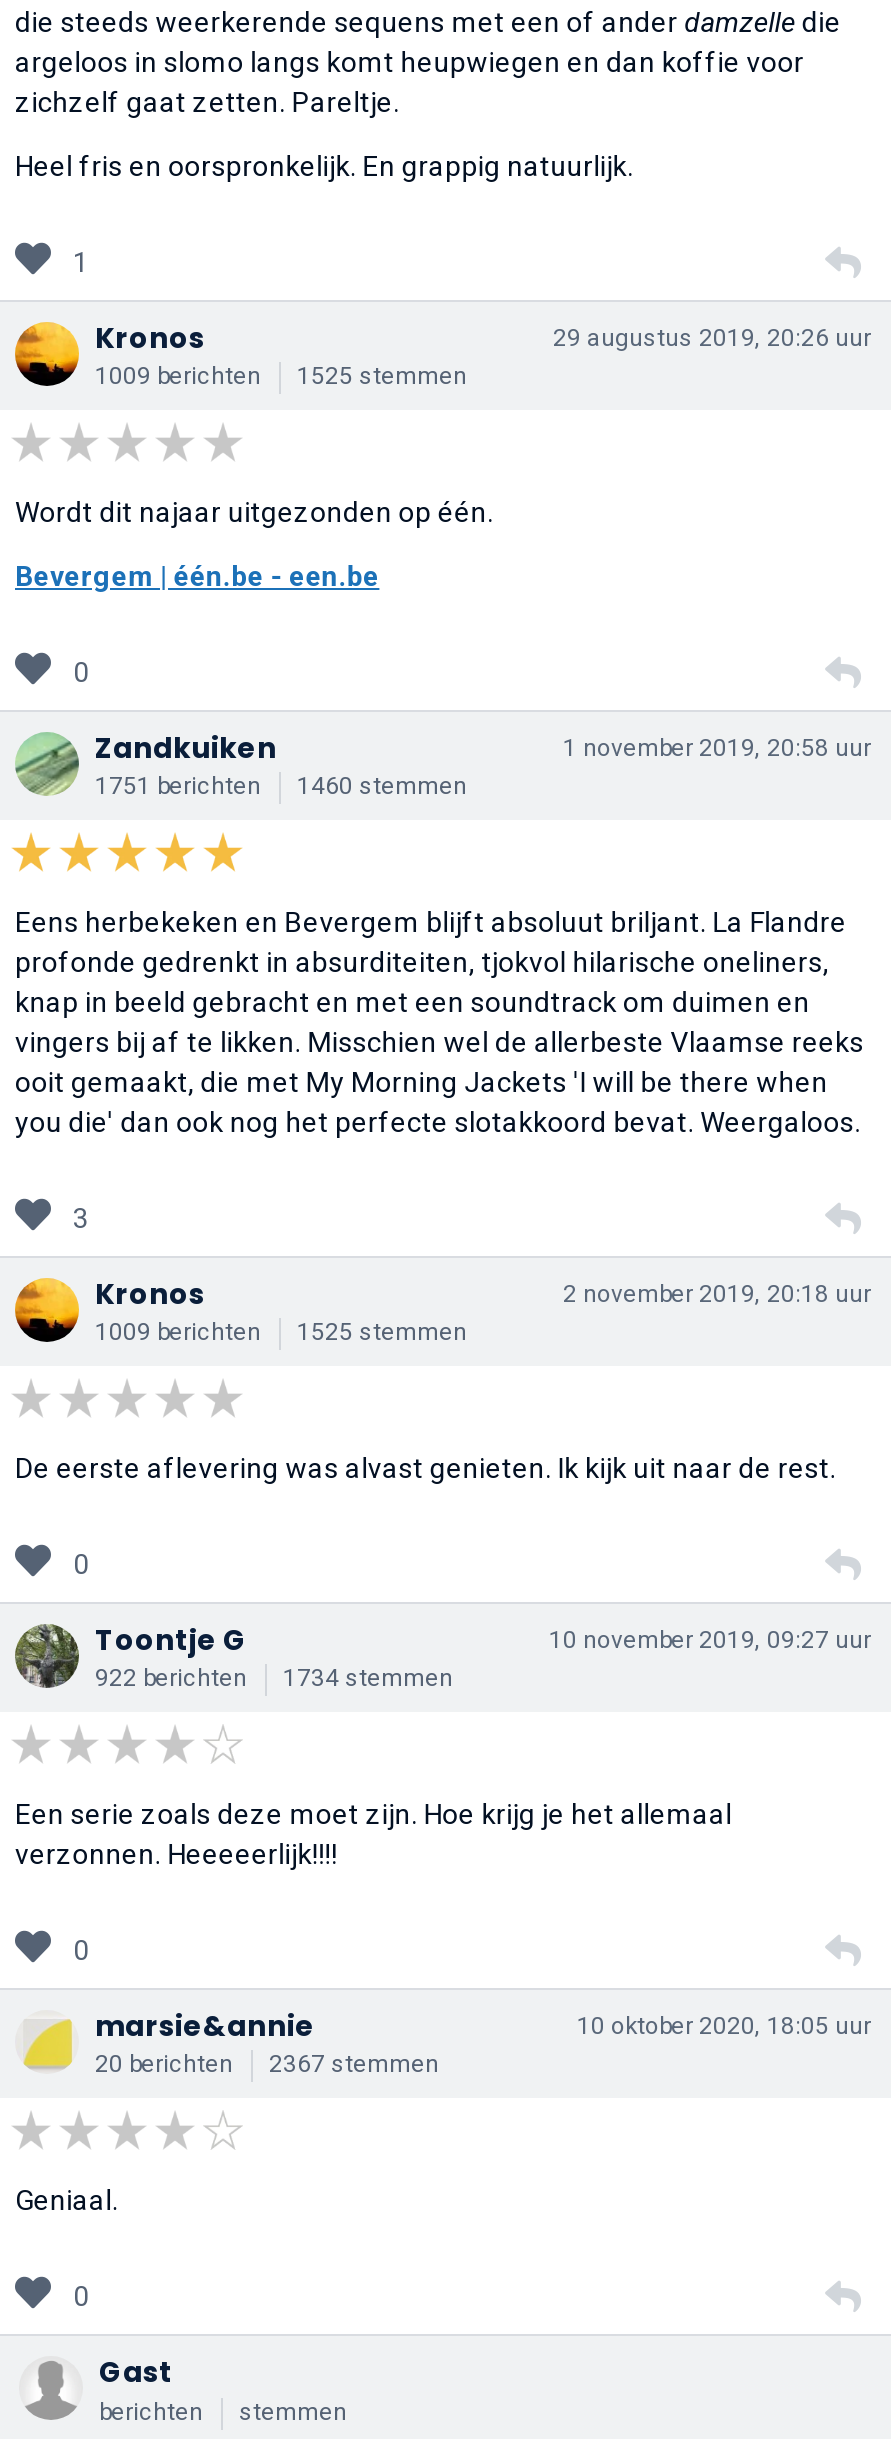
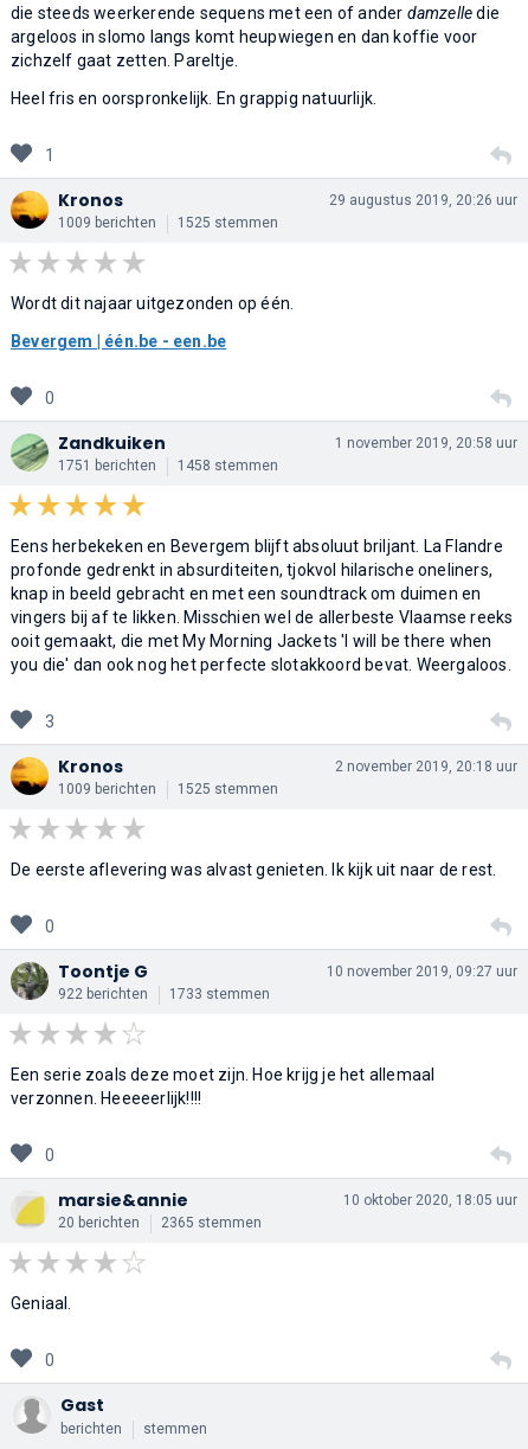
- 1751 berichten 1460 stemmen
+ 1751 berichten 1458 stemmen

- 922 berichten 1734 stemmen
+ 922 berichten 1733 stemmen

- 20 berichten 2367 stemmen
+ 20 berichten 2365 stemmen
